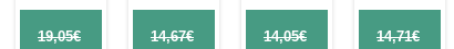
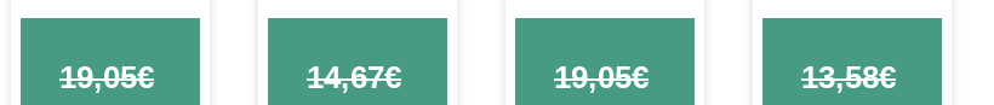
- 14,05€
+ 19,05€

- 14,71€
+ 13,58€
